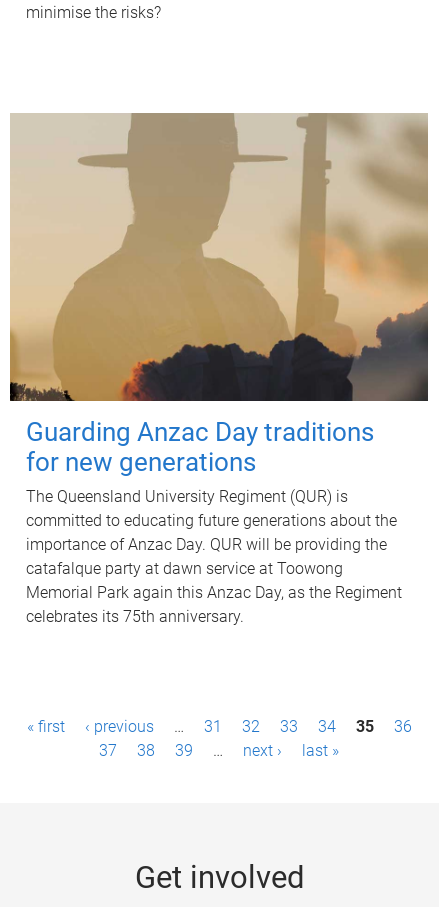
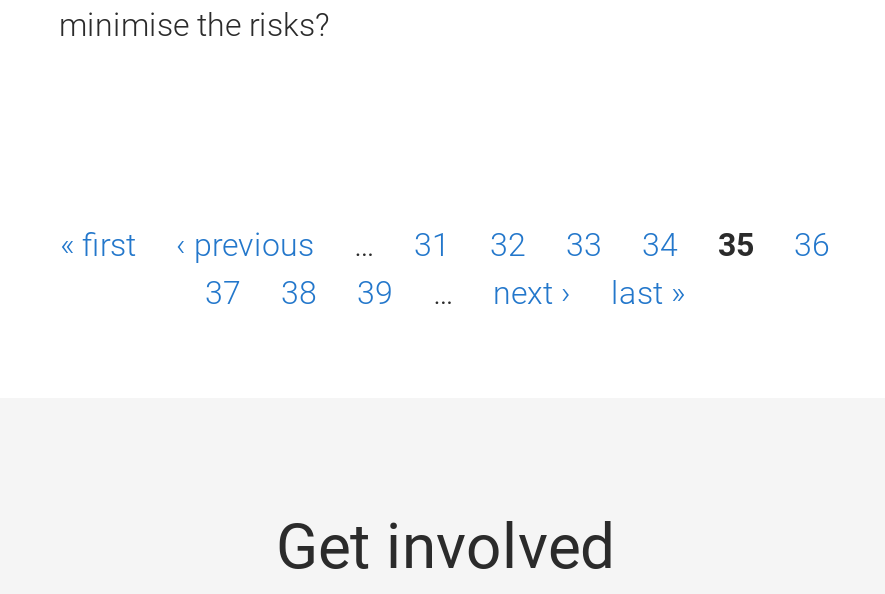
- [image]
- Guarding Anzac Day traditions
- for new generations
- The Queensland University Regiment (QUR) is
- committed to educating future generations about the
- importance of Anzac Day. QUR will be providing the
- catafalque party at dawn service at Toowong
- Memorial Park again this Anzac Day, as the Regiment
- celebrates its 75th anniversary.
